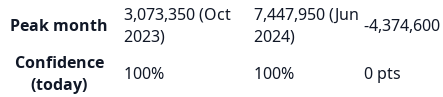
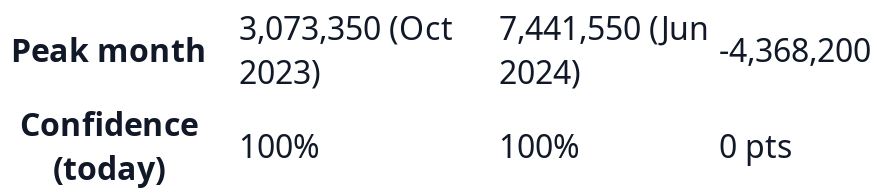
- 7,447,950 (Jun
+ 7,441,550 (Jun

- -4,374,600
+ -4,368,200
